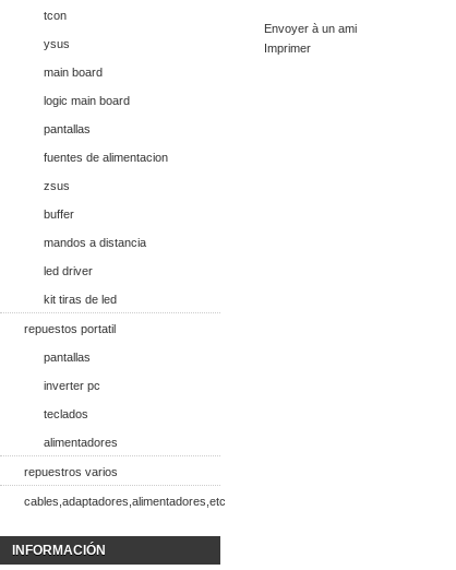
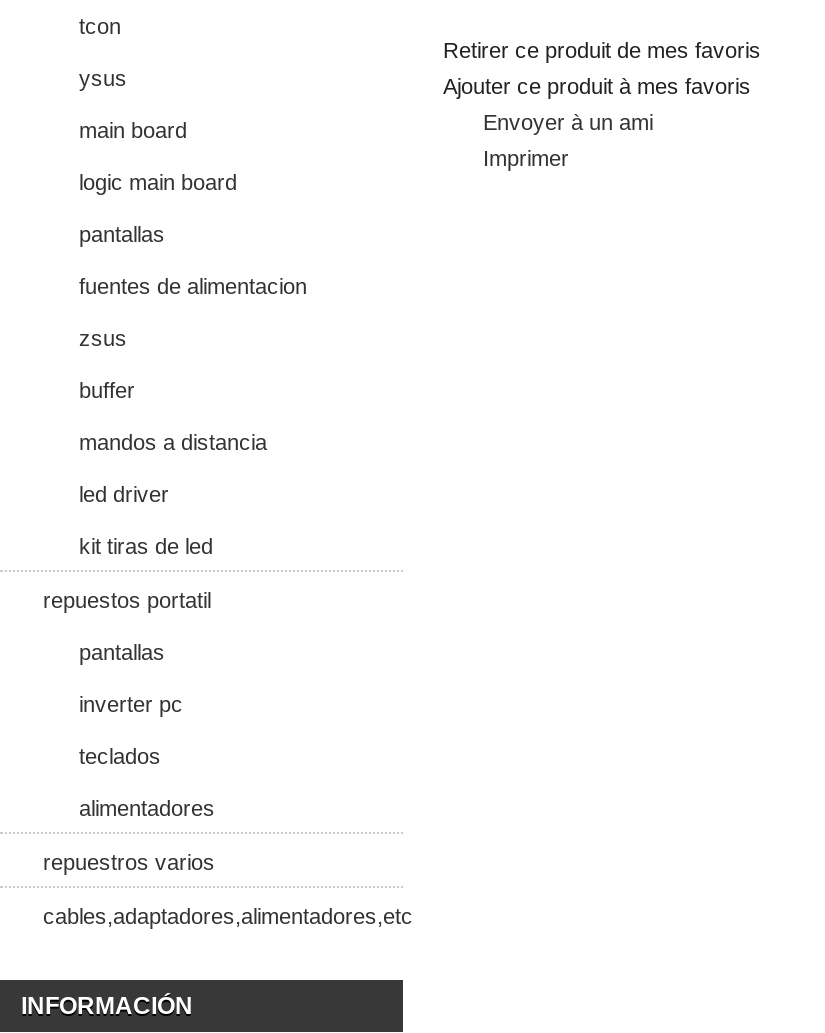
+ Retirer ce produit de mes favoris
+ Ajouter ce produit à mes favoris

moved down: Envoyer à un ami | Imprimer
